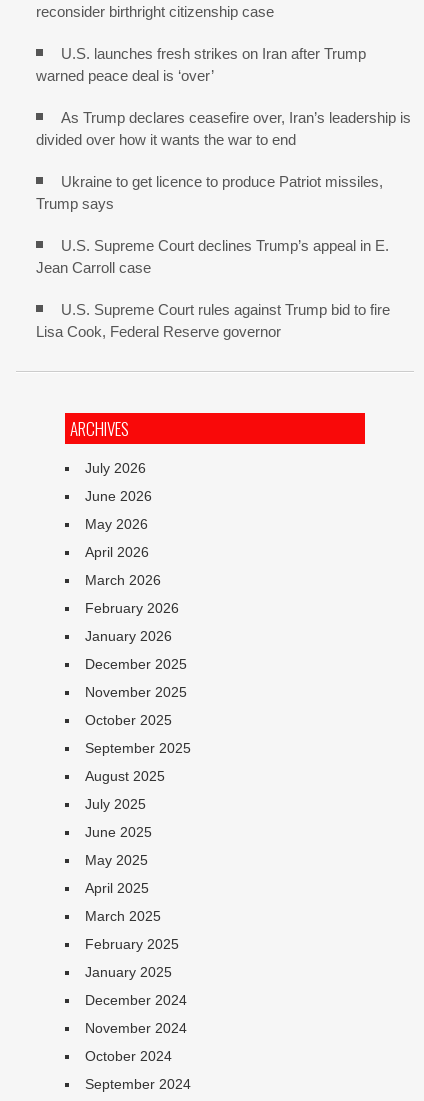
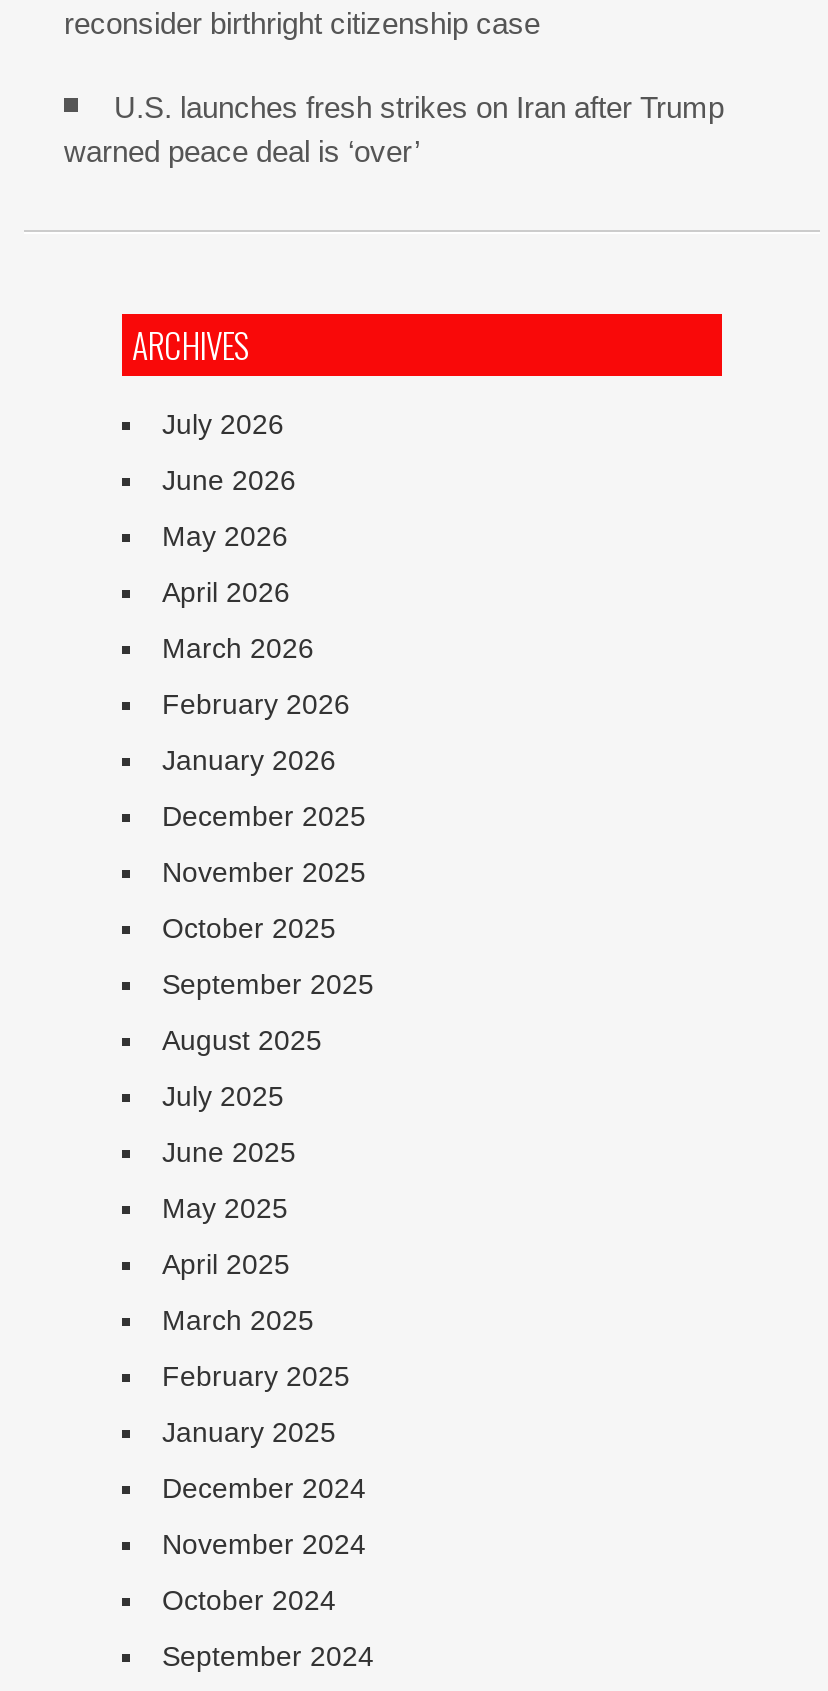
- As Trump declares ceasefire over, Iran’s leadership is
- divided over how it wants the war to end
- Ukraine to get licence to produce Patriot missiles,
- Trump says
- U.S. Supreme Court declines Trump’s appeal in E.
- Jean Carroll case
- U.S. Supreme Court rules against Trump bid to fire
- Lisa Cook, Federal Reserve governor
